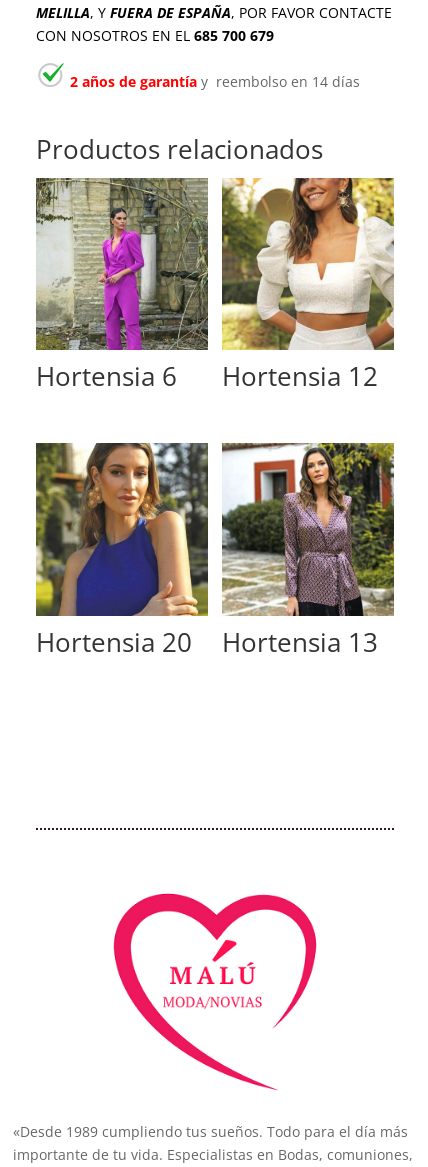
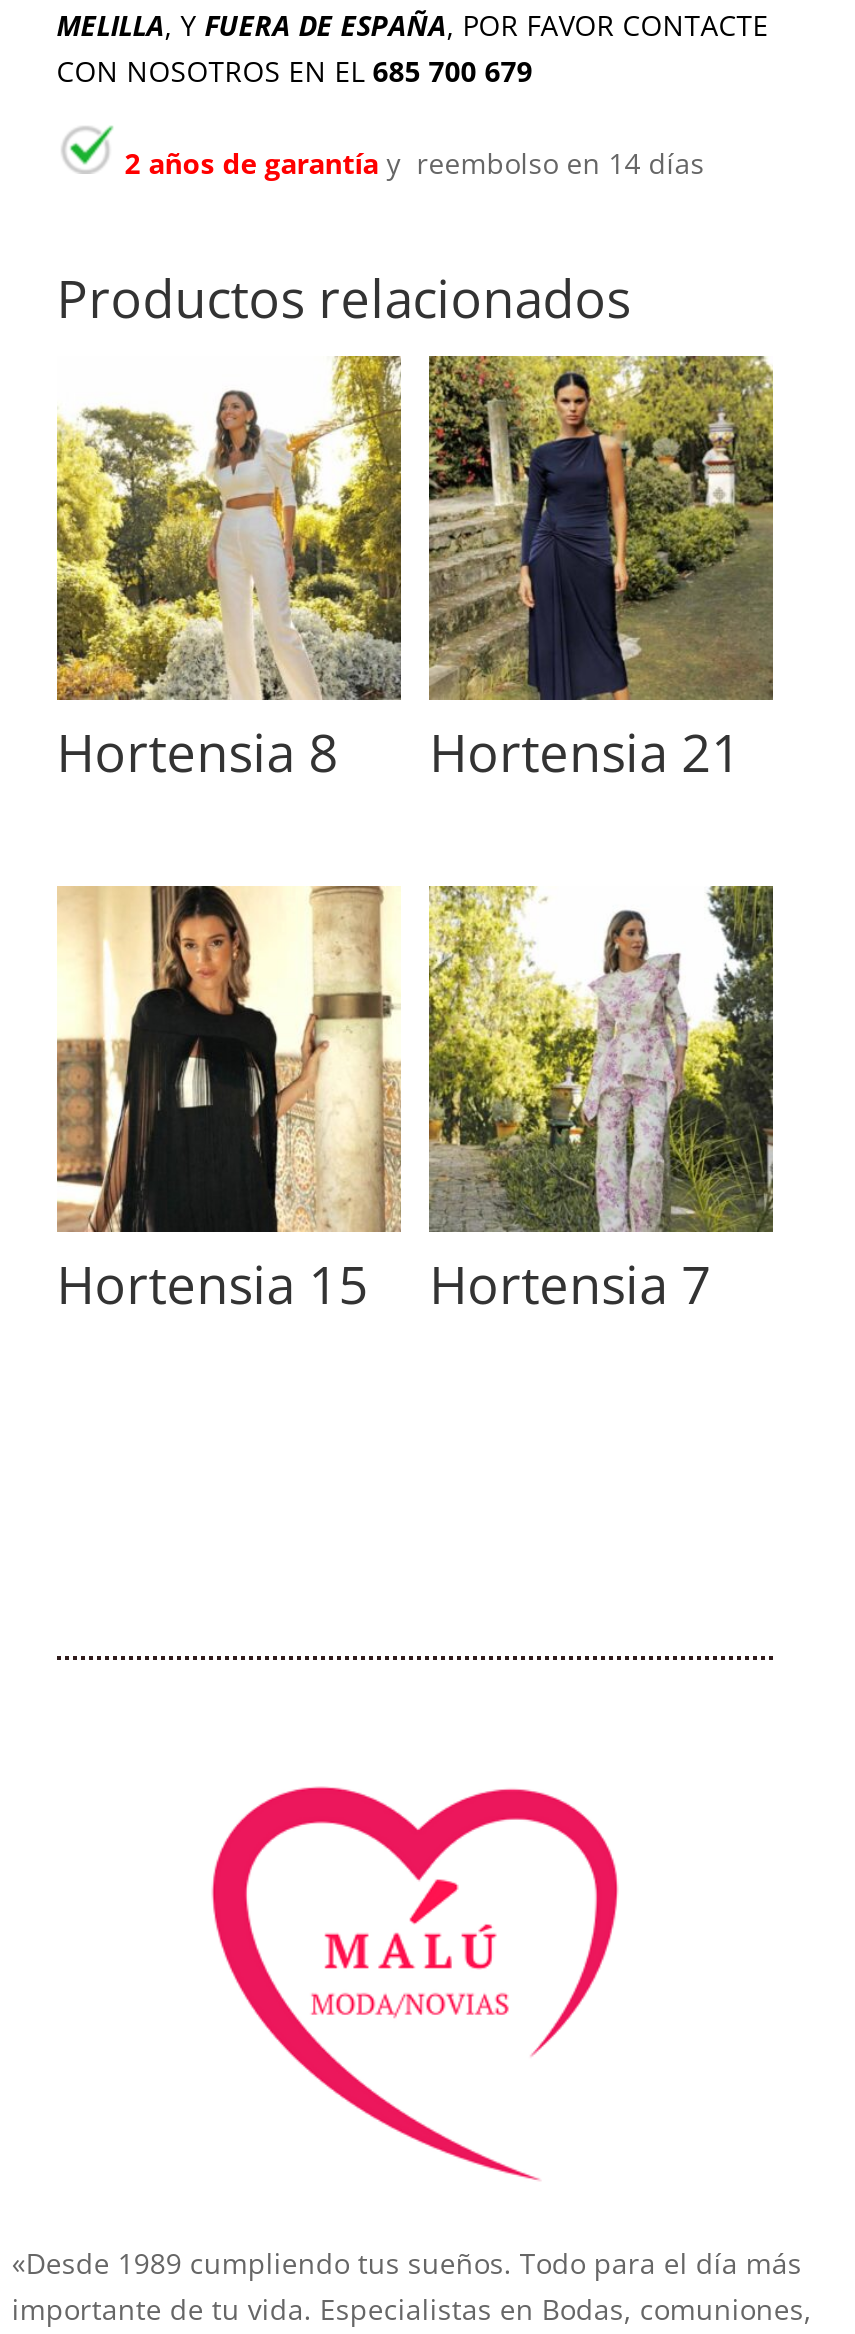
- [image]
- Hortensia 6
+ [image]
+ Hortensia 8

- [image]
- Hortensia 12
+ [image]
+ Hortensia 21

- [image]
- Hortensia 20
+ [image]
+ Hortensia 15

- [image]
- Hortensia 13
+ [image]
+ Hortensia 7
